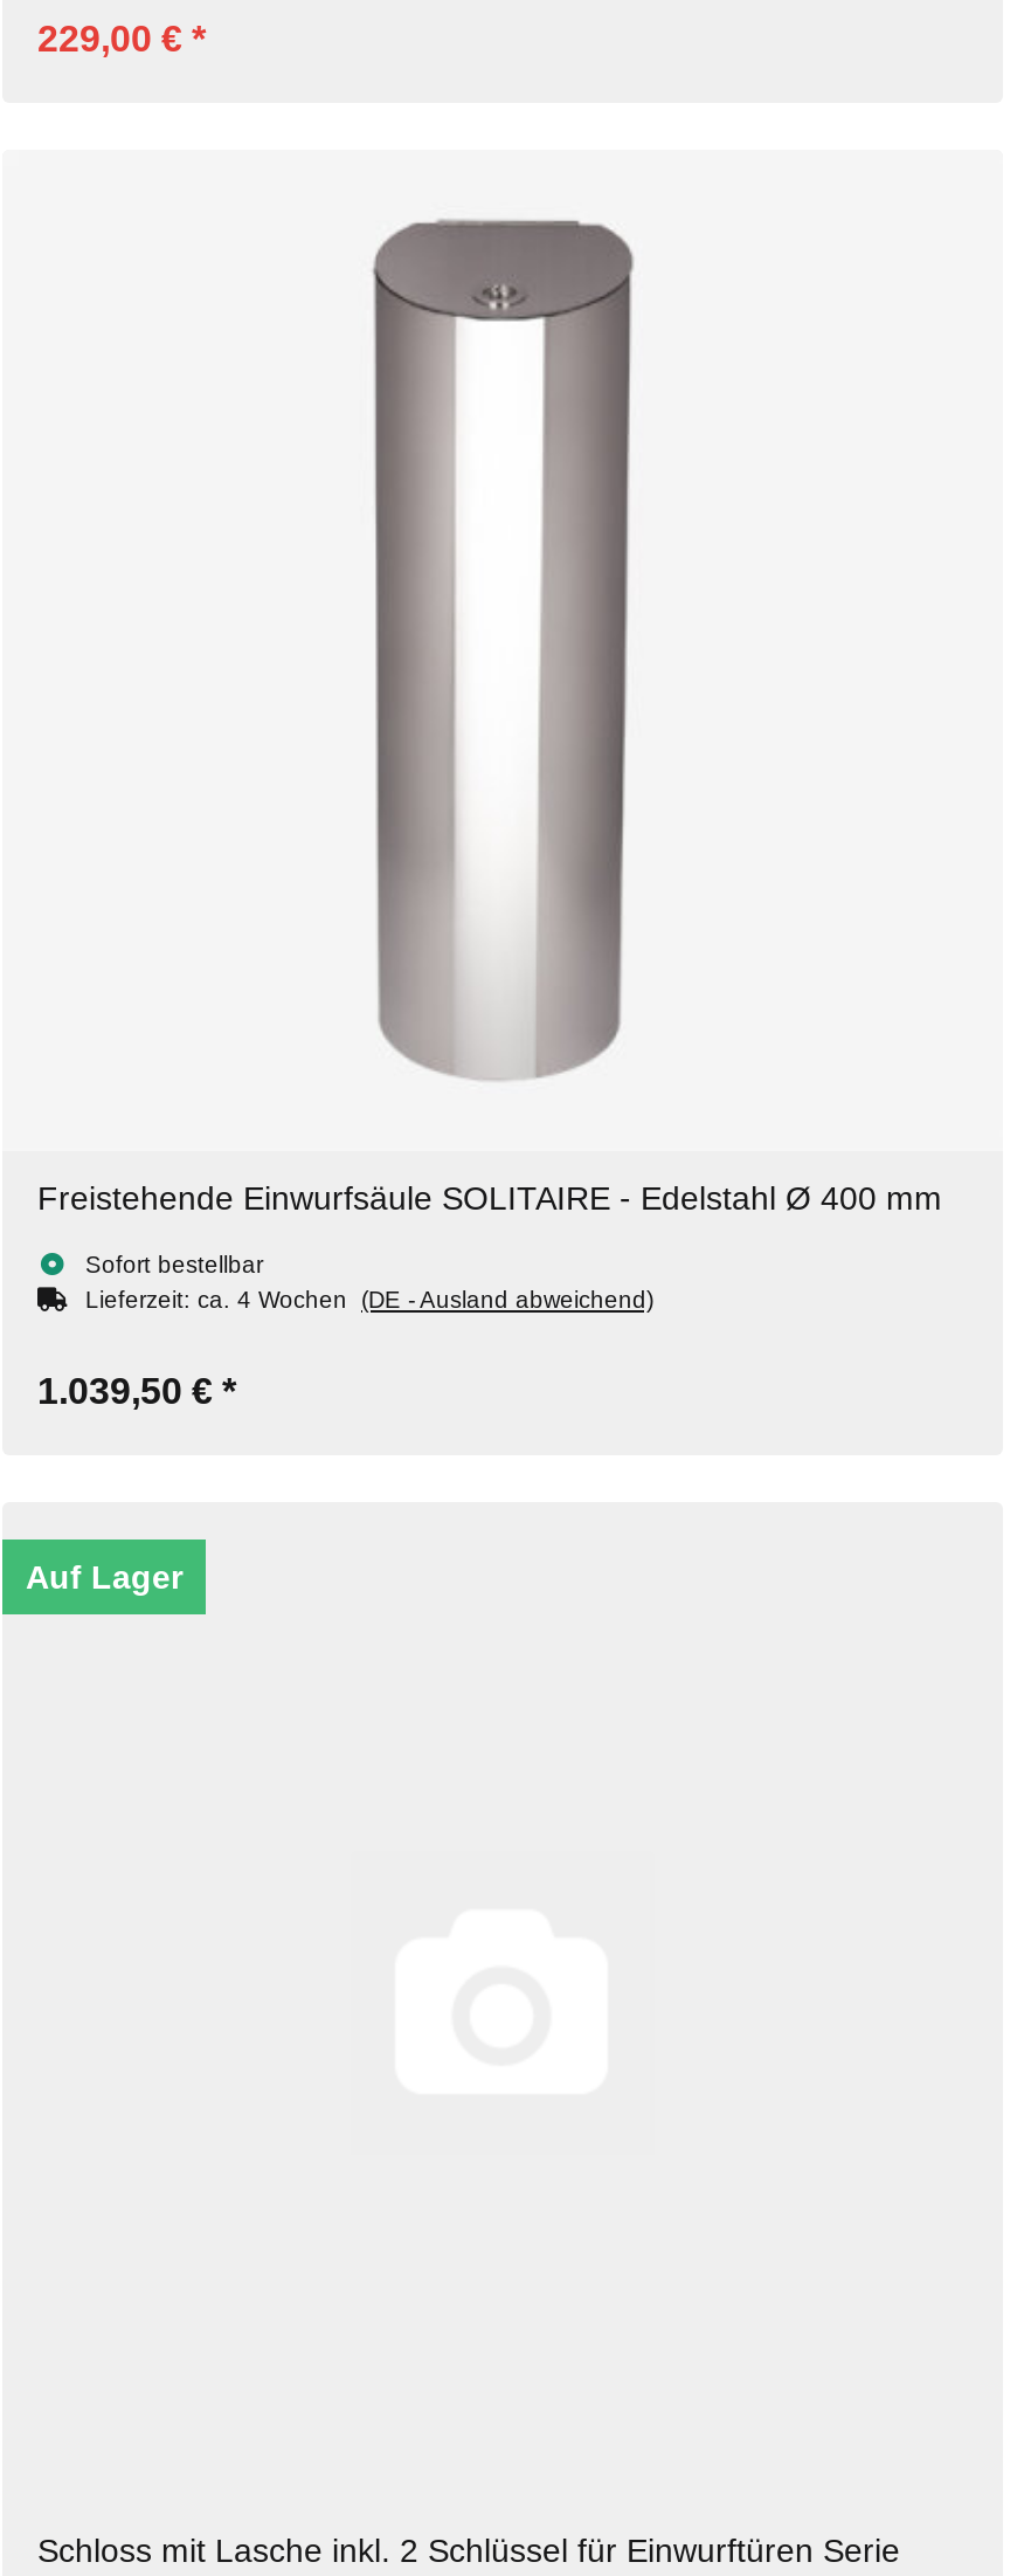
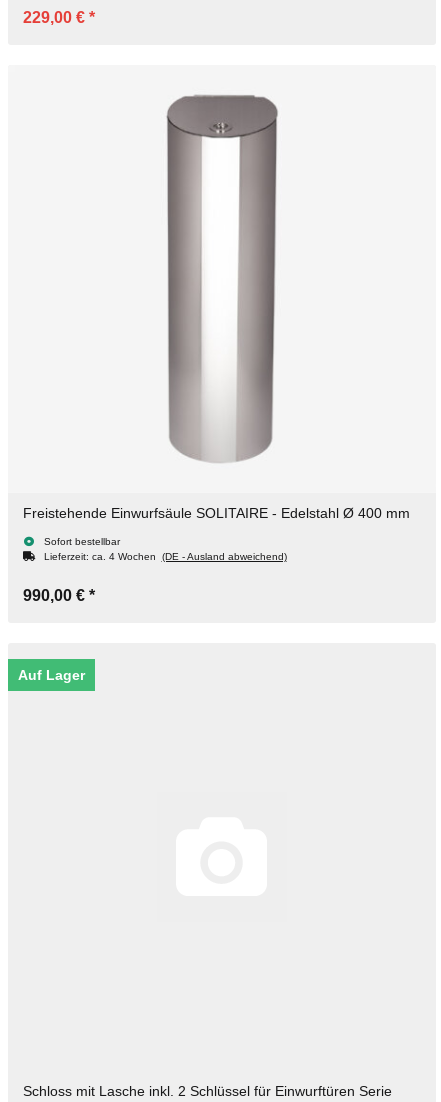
- 1.039,50 €*
+ 990,00 €*
